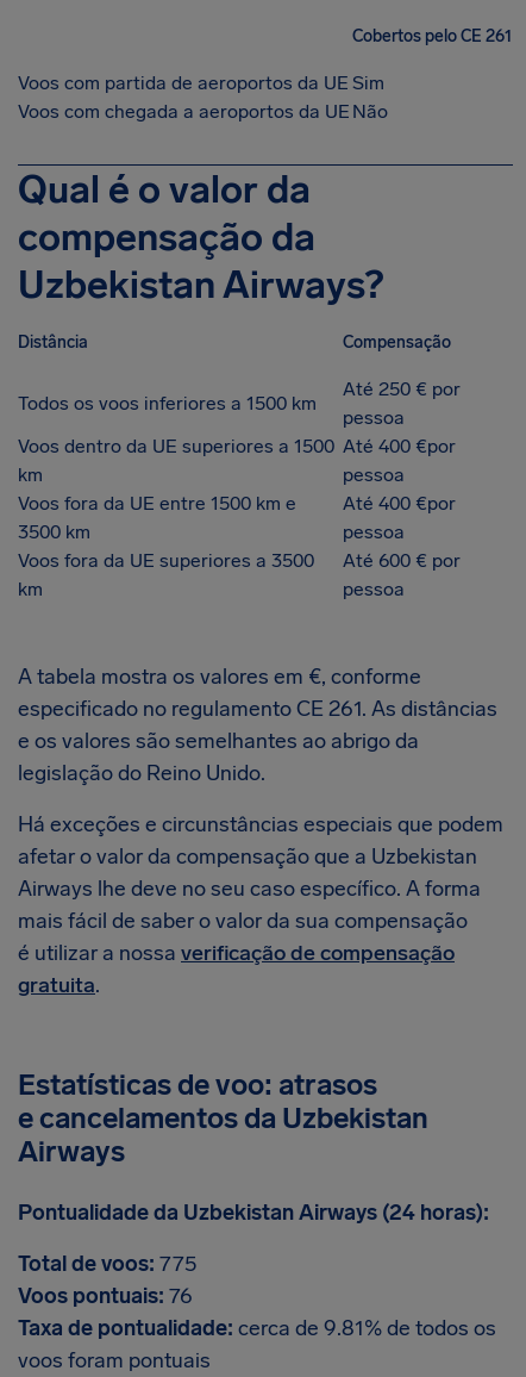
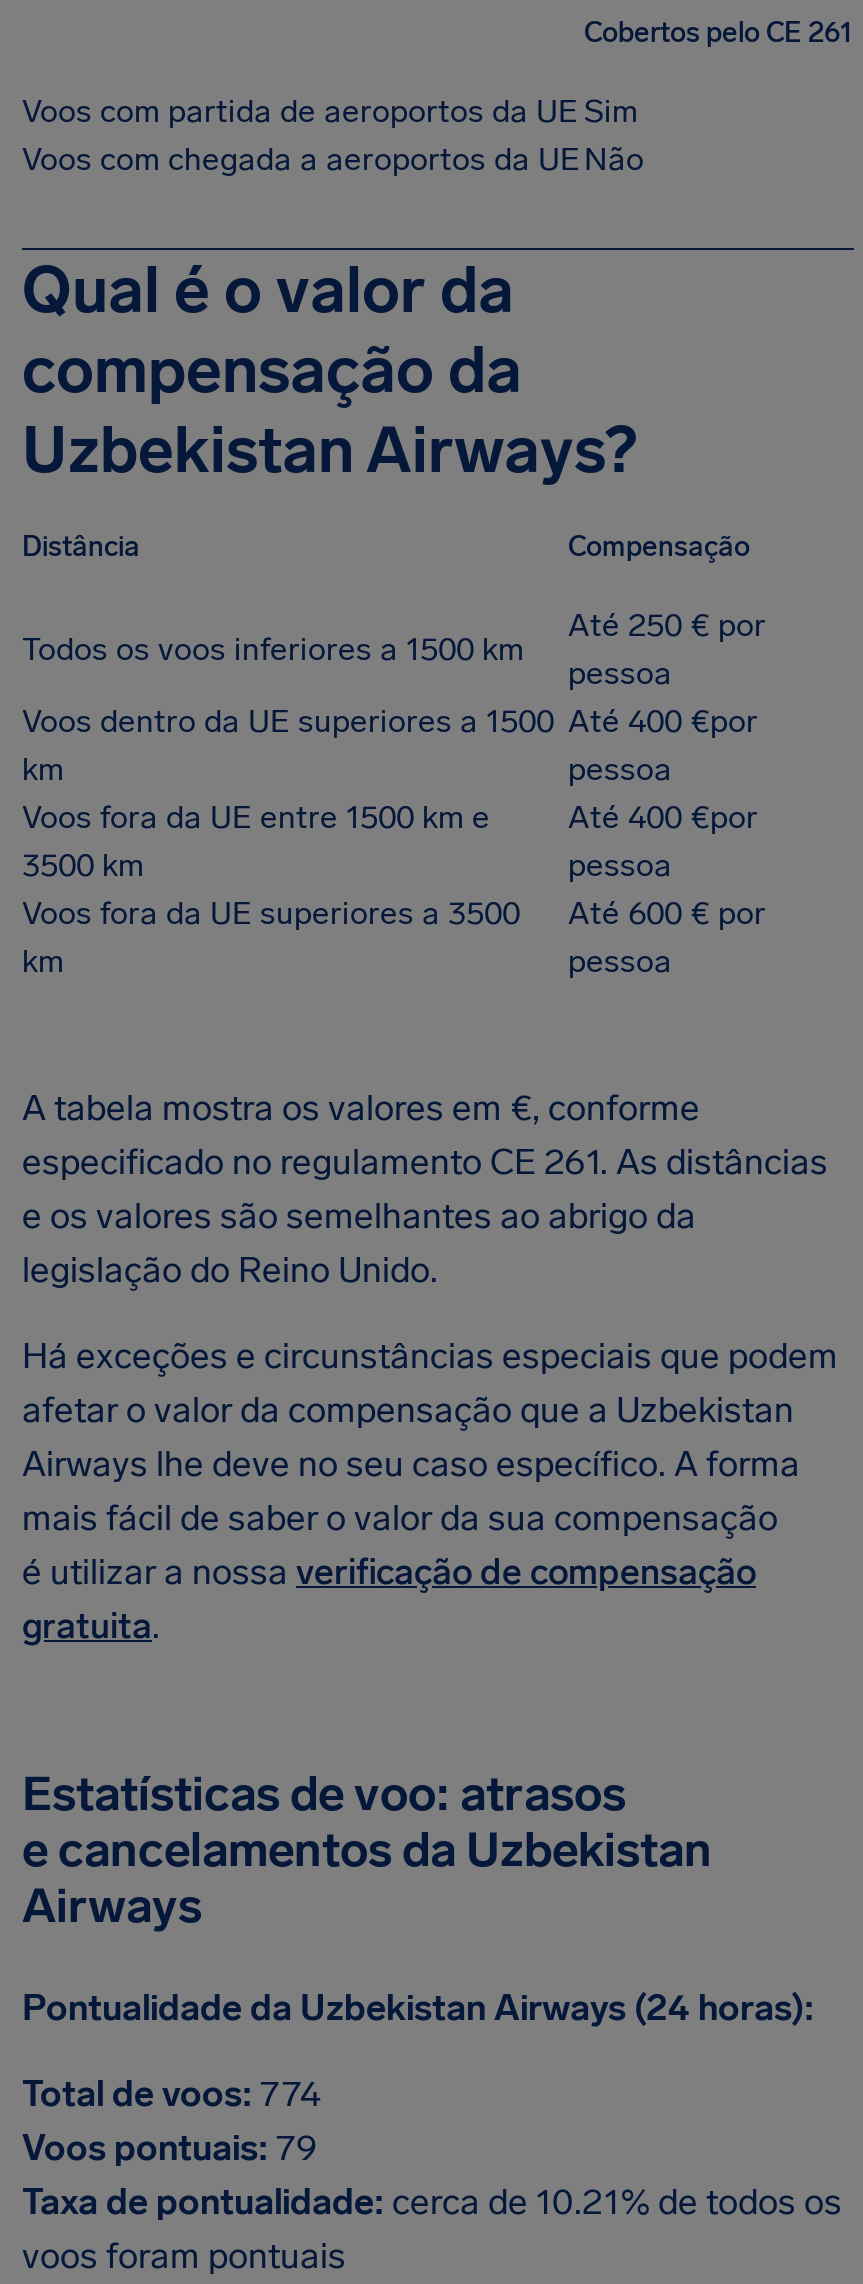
- Total de voos: 775
+ Total de voos: 774

- Voos pontuais: 76
+ Voos pontuais: 79

- Taxa de pontualidade: cerca de 9.81% de todos os
+ Taxa de pontualidade: cerca de 10.21% de todos os
